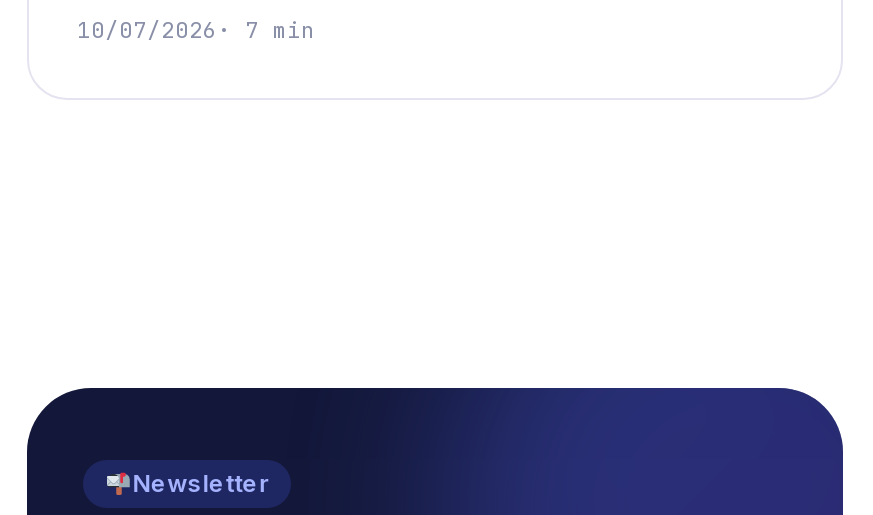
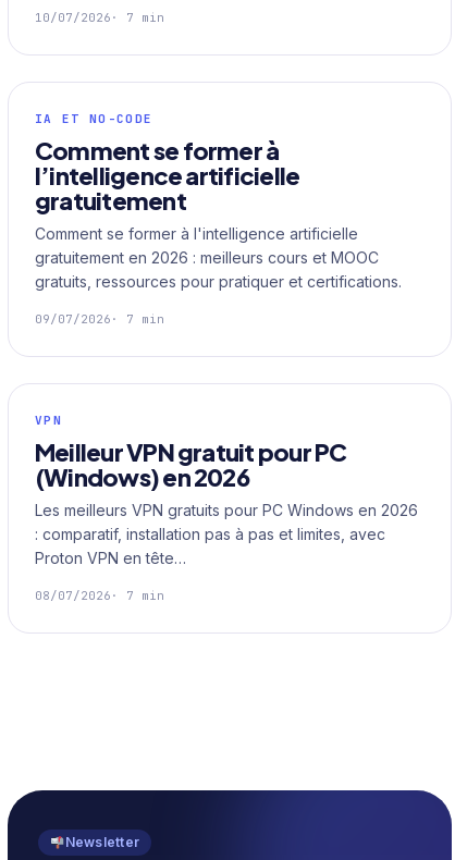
+ IA ET NO-CODE
+ Comment se former à
+ l’intelligence artificielle
+ gratuitement
+ Comment se former à l'intelligence artificielle
+ gratuitement en 2026 : meilleurs cours et MOOC
+ gratuits, ressources pour pratiquer et certifications.
+ 09/07/2026 · 7 min

+ VPN
+ Meilleur VPN gratuit pour PC
+ (Windows) en 2026
+ Les meilleurs VPN gratuits pour PC Windows en 2026
+ : comparatif, installation pas à pas et limites, avec
+ Proton VPN en tête…
+ 08/07/2026 · 7 min
